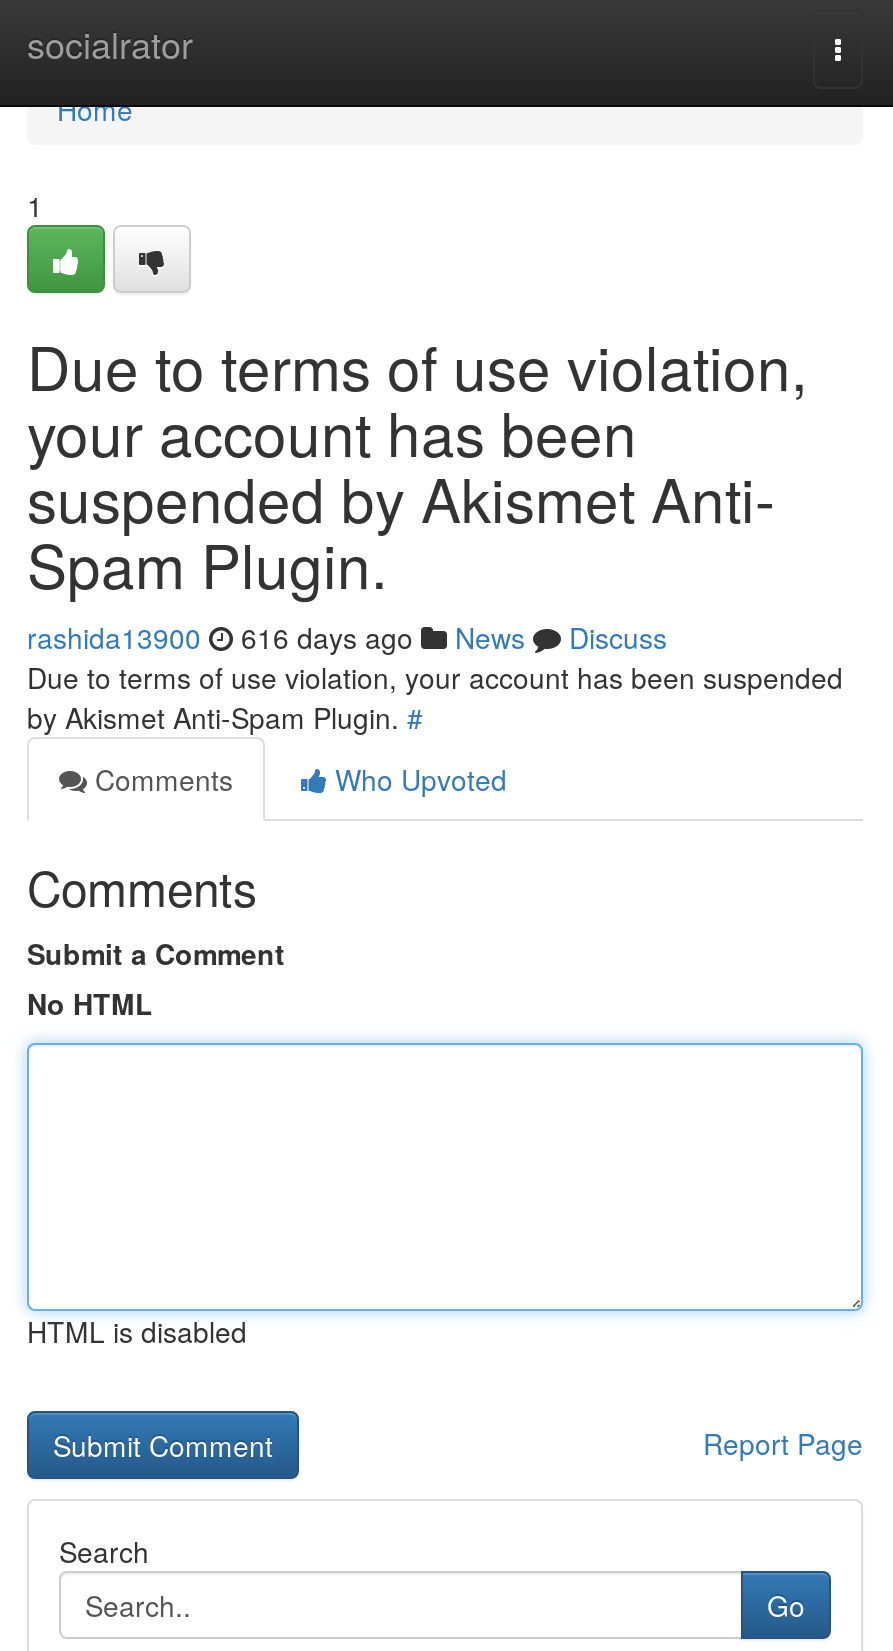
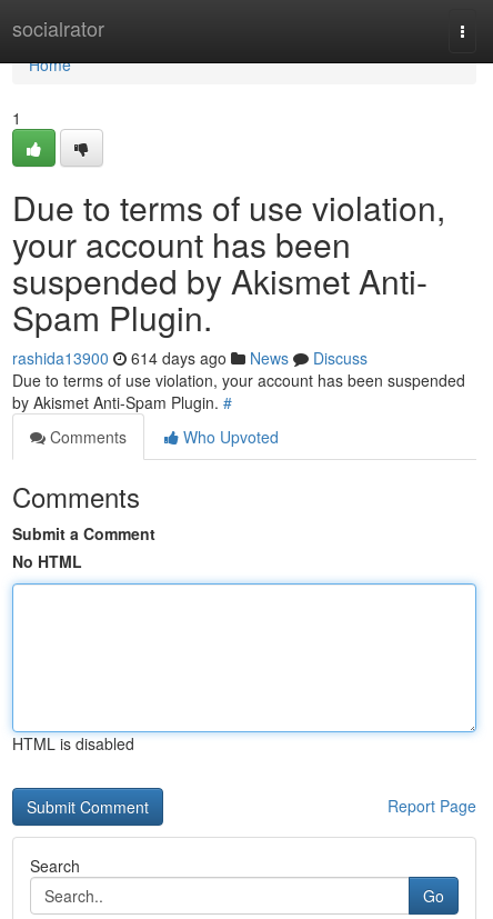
- rashida13900 616 days ago News Discuss
+ rashida13900 614 days ago News Discuss
